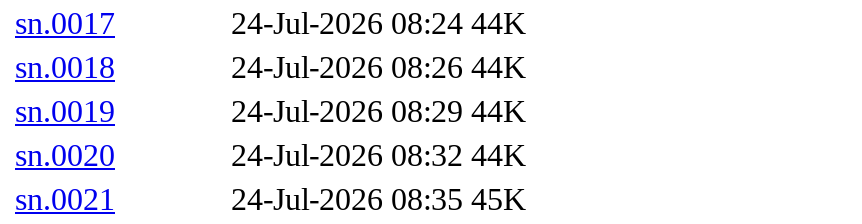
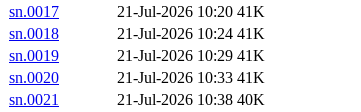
- 24-Jul-2026 08:24 44K
+ 21-Jul-2026 10:20 41K

- 24-Jul-2026 08:26 44K
+ 21-Jul-2026 10:24 41K

- 24-Jul-2026 08:29 44K
+ 21-Jul-2026 10:29 41K

- 24-Jul-2026 08:32 44K
+ 21-Jul-2026 10:33 41K

- 24-Jul-2026 08:35 45K
+ 21-Jul-2026 10:38 40K
